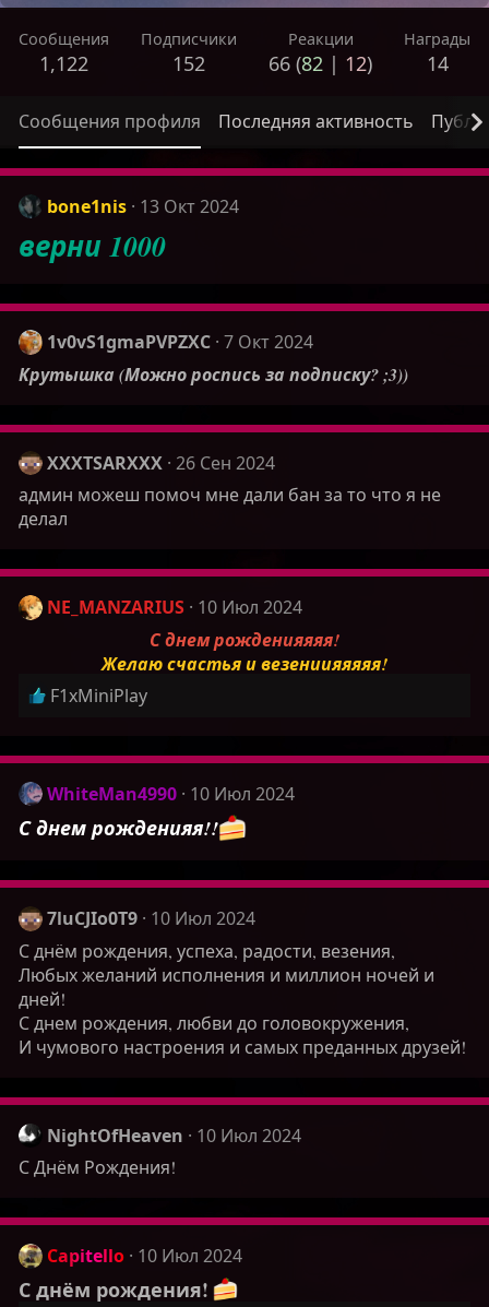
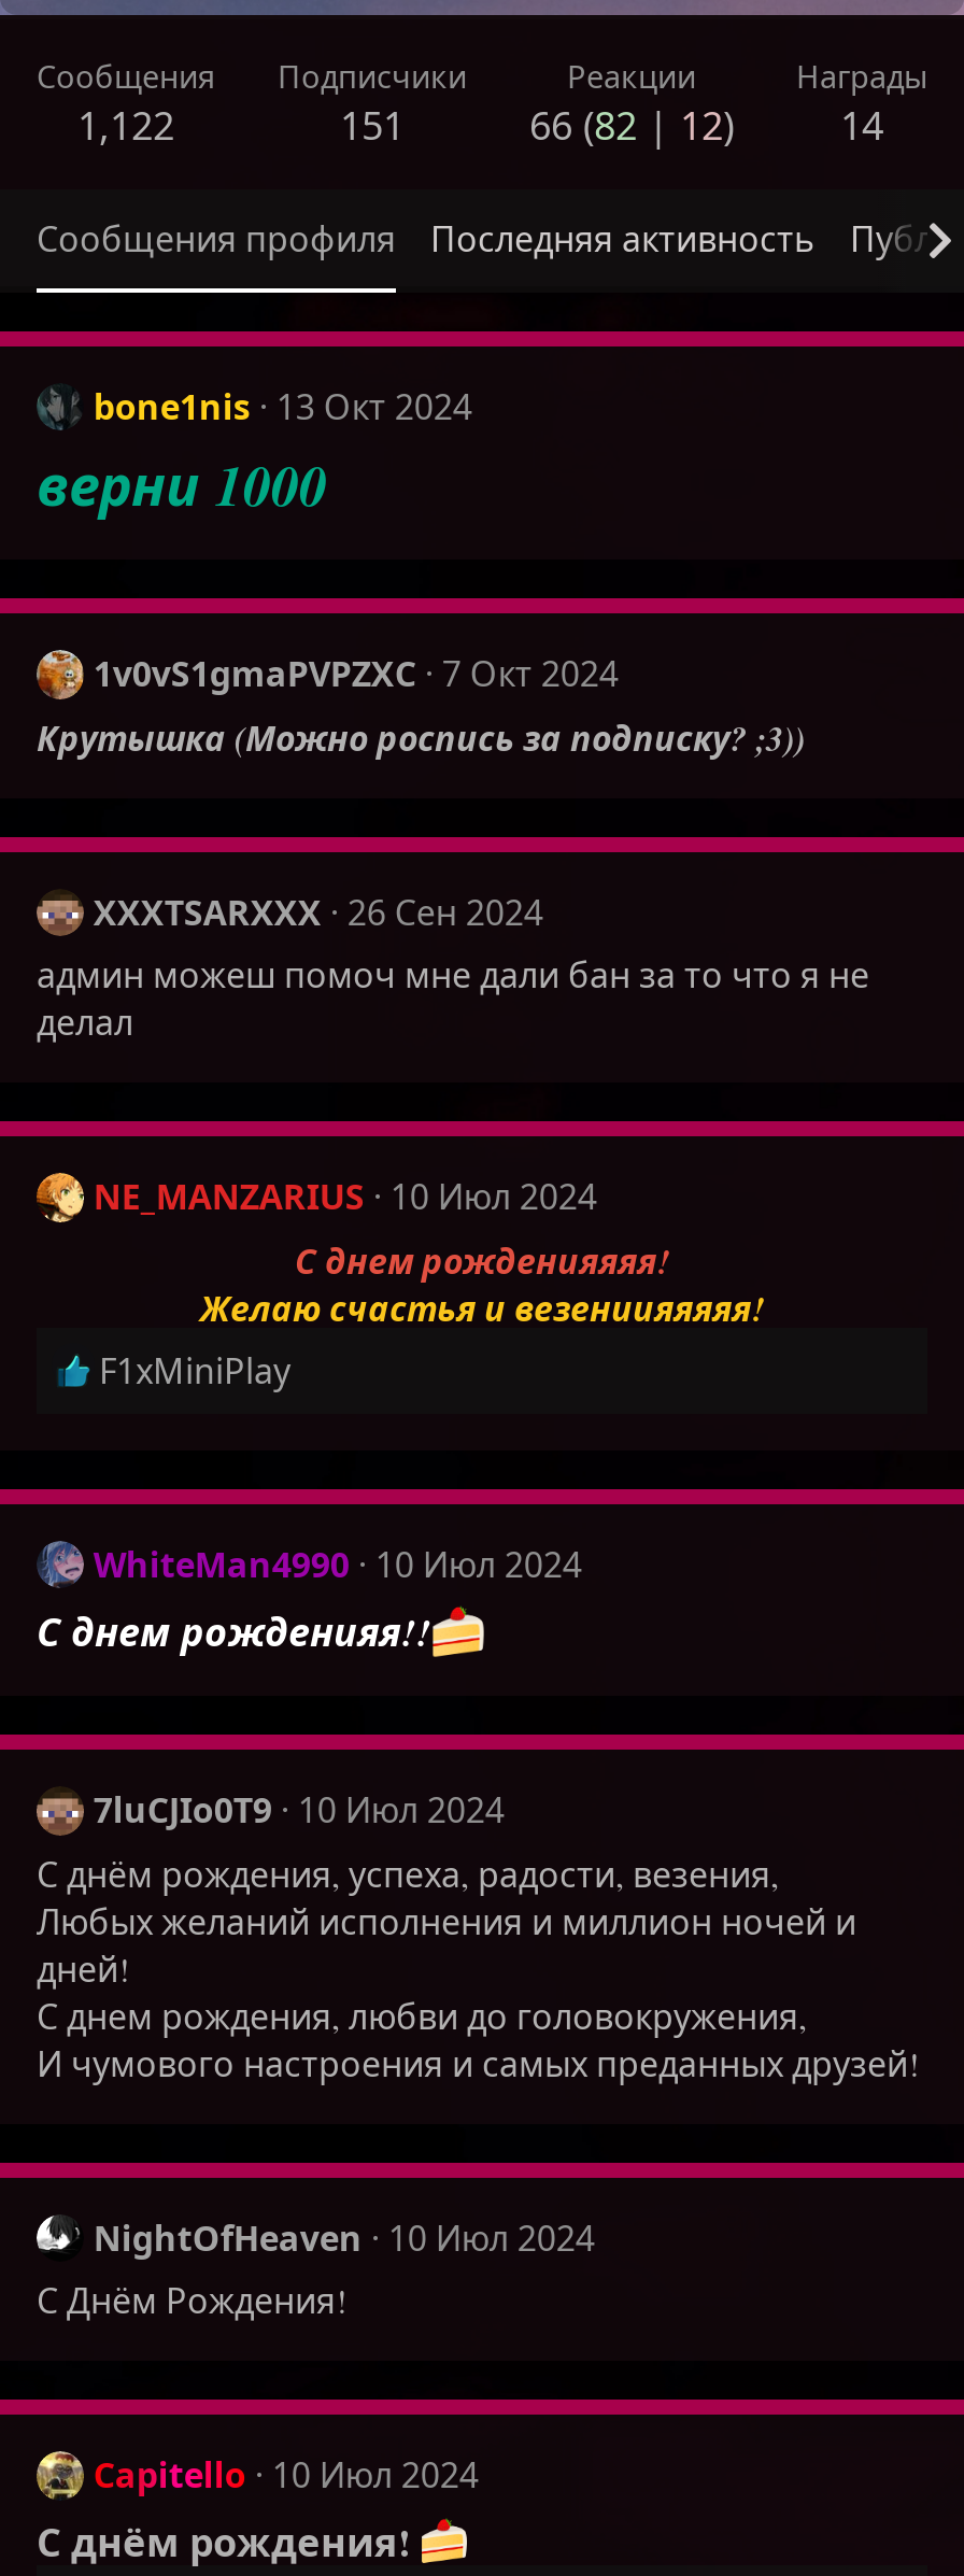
- 152
+ 151
